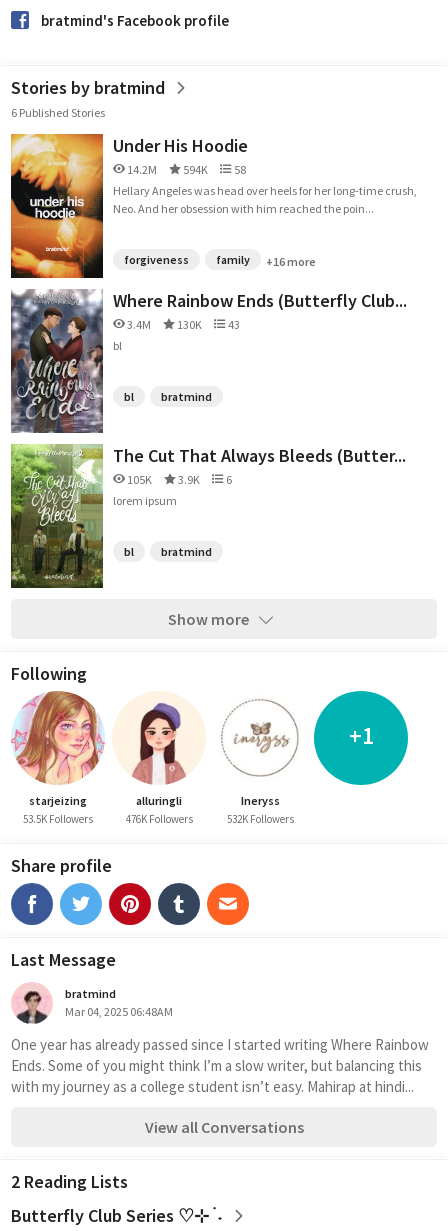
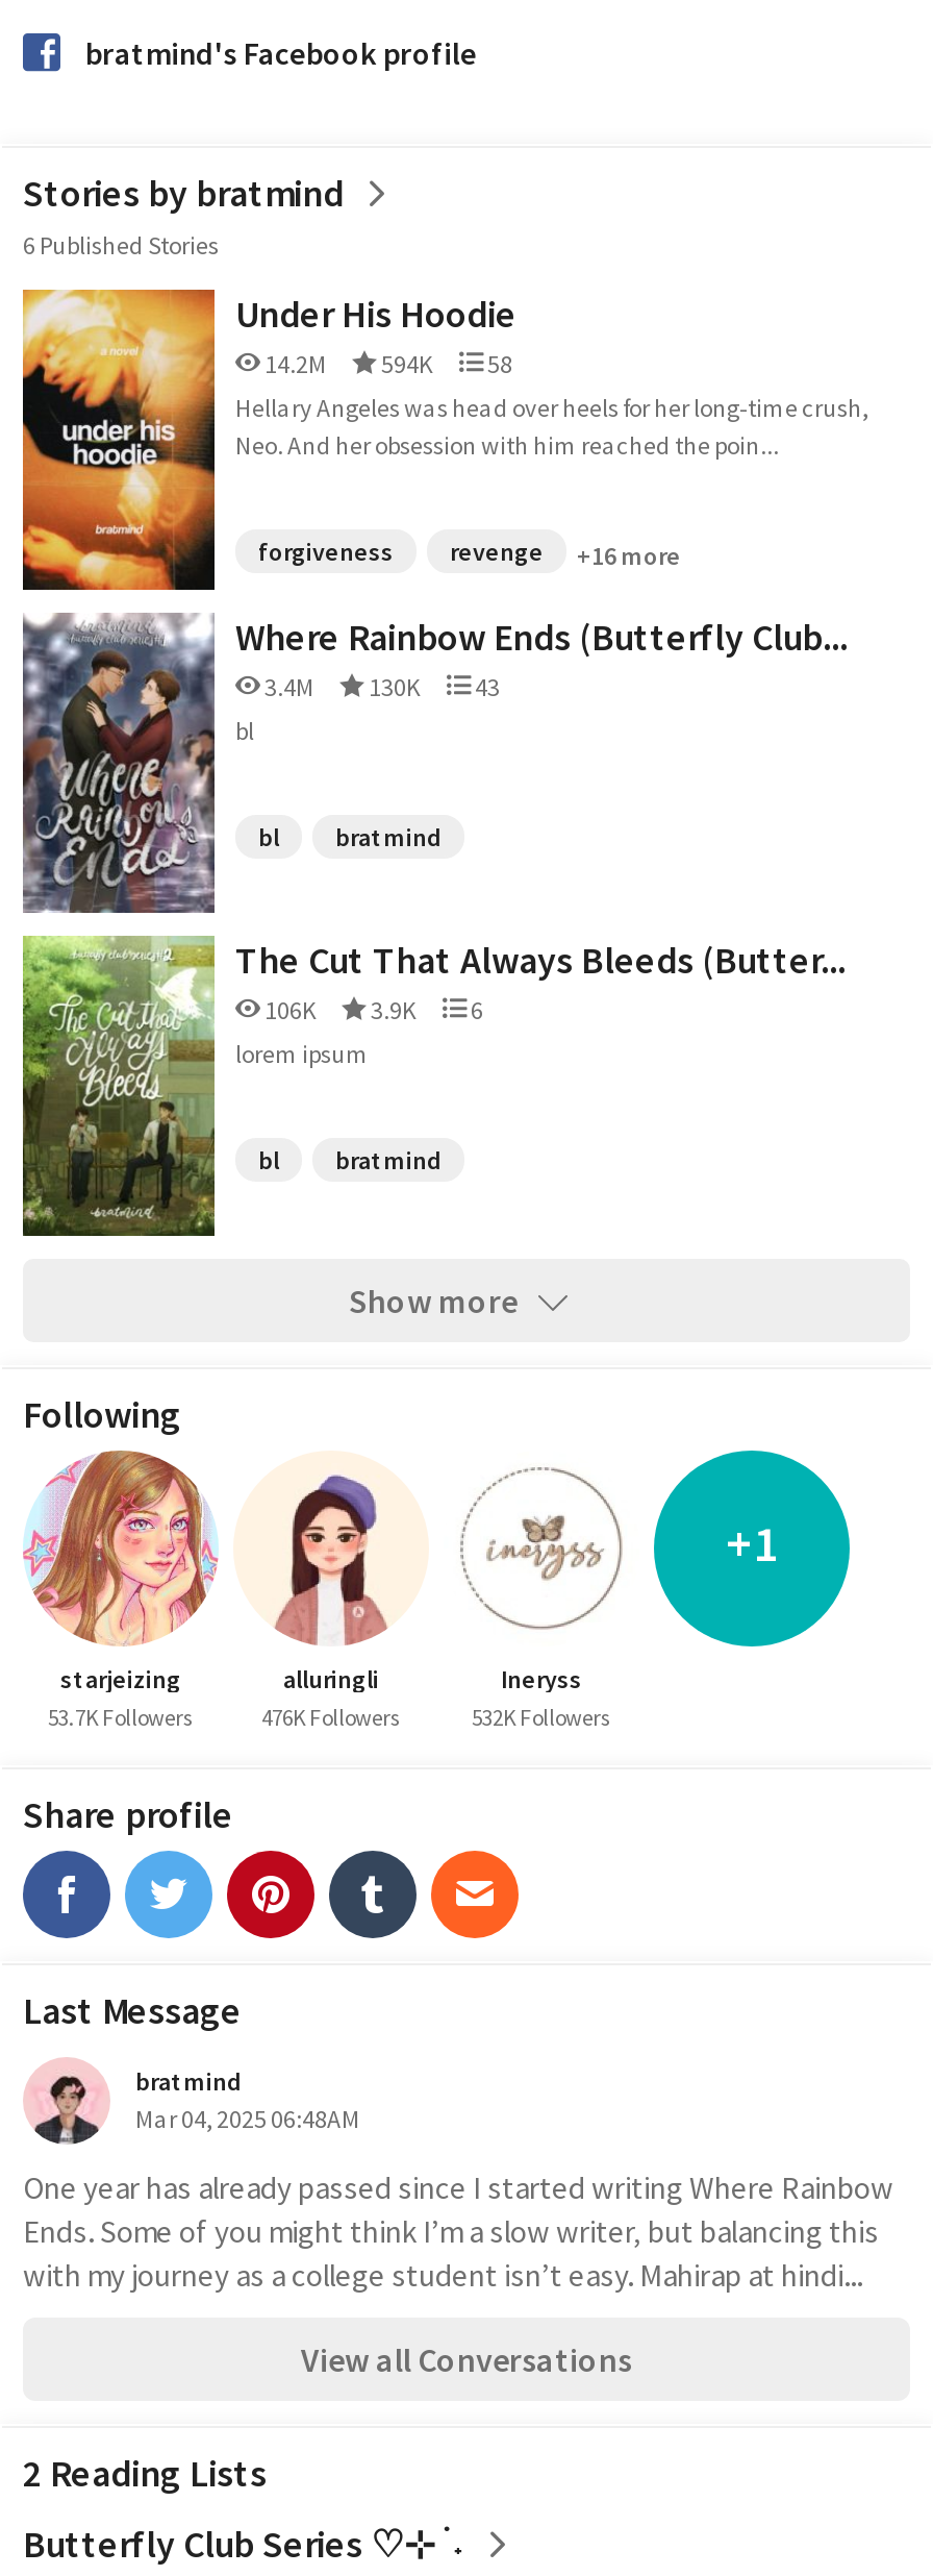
- family
+ revenge

- 105K 3.9K 6
+ 106K 3.9K 6

- 53.5K Followers
+ 53.7K Followers
